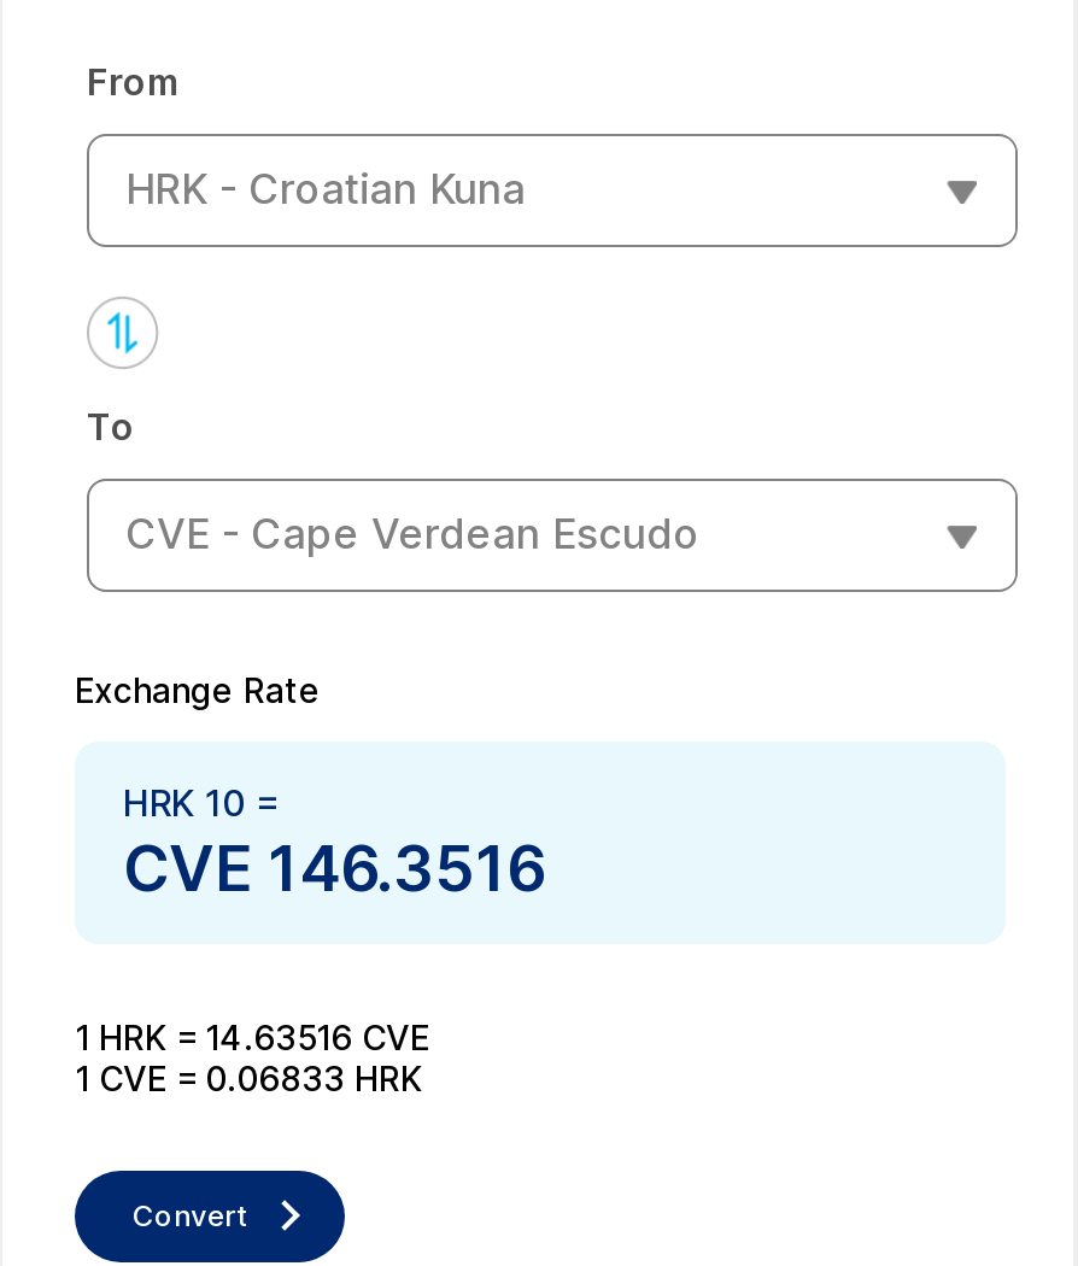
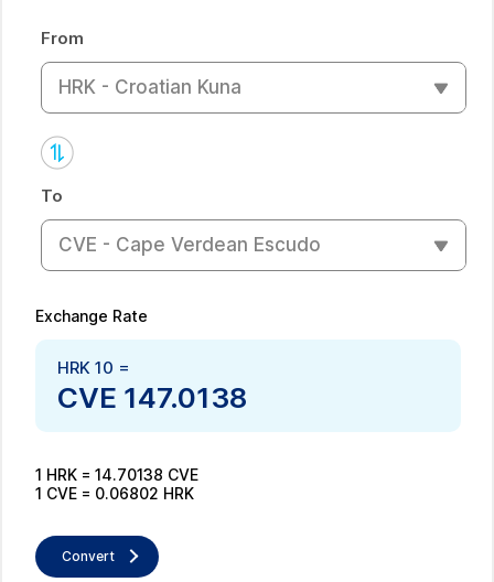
- CVE 146.3516
+ CVE 147.0138

- 1 HRK = 14.63516 CVE
+ 1 HRK = 14.70138 CVE

- 1 CVE = 0.06833 HRK
+ 1 CVE = 0.06802 HRK
